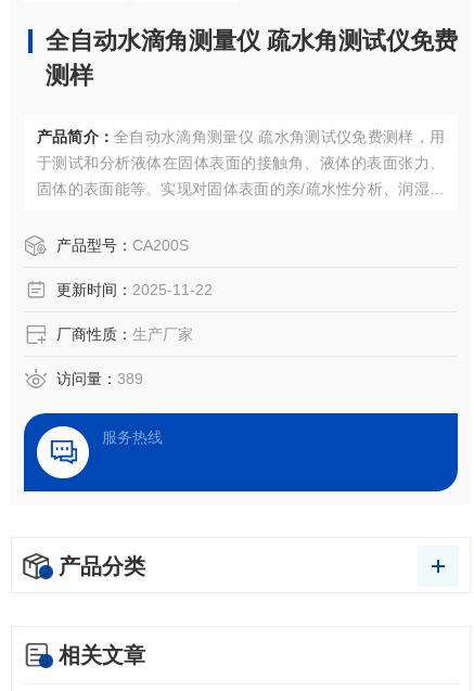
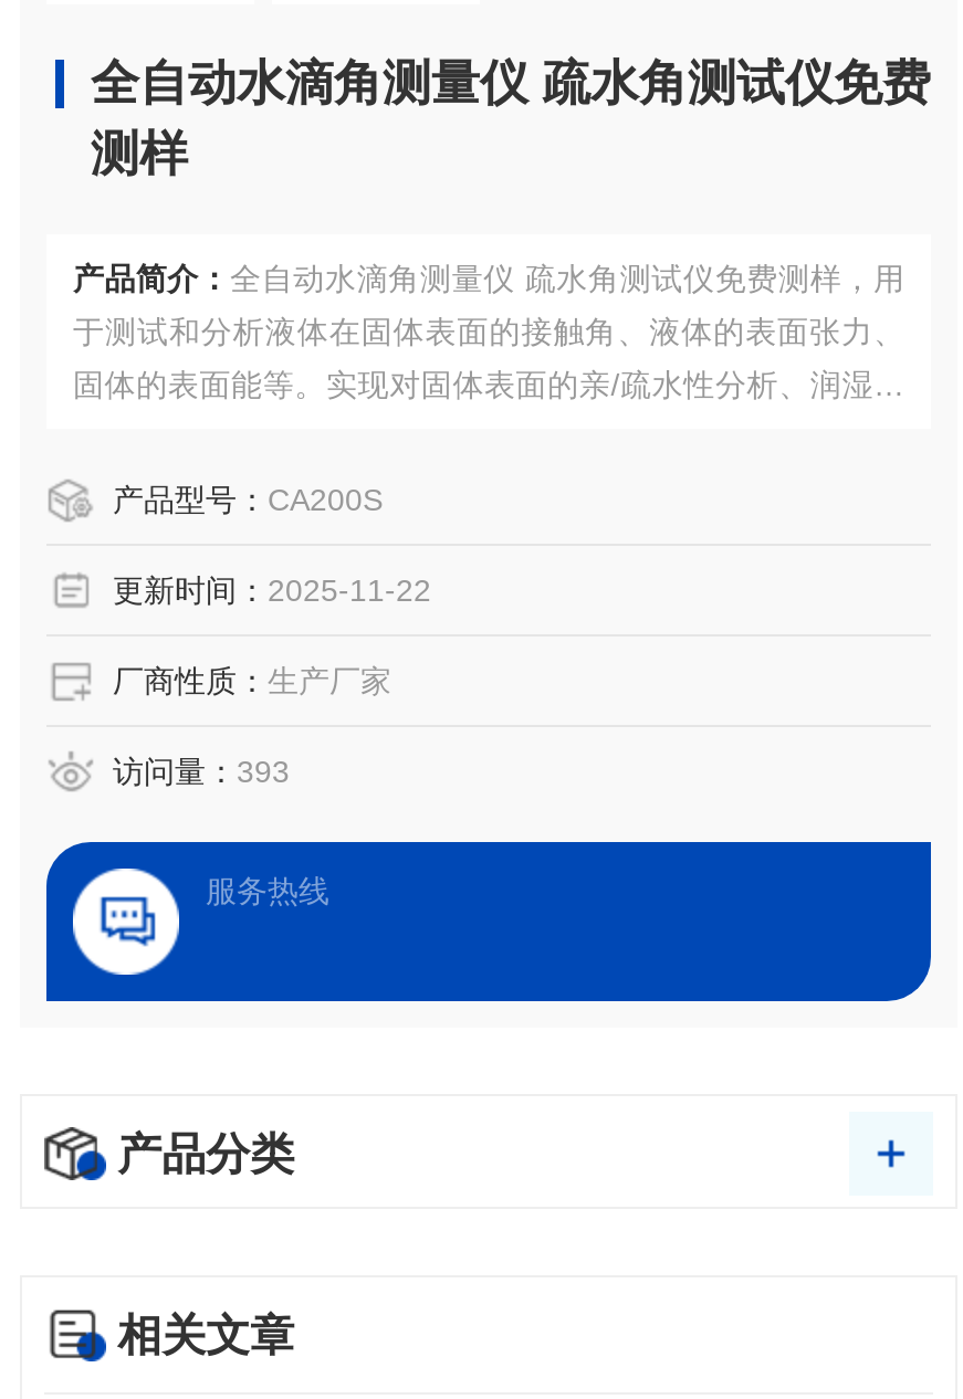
- 访问量：389
+ 访问量：393
